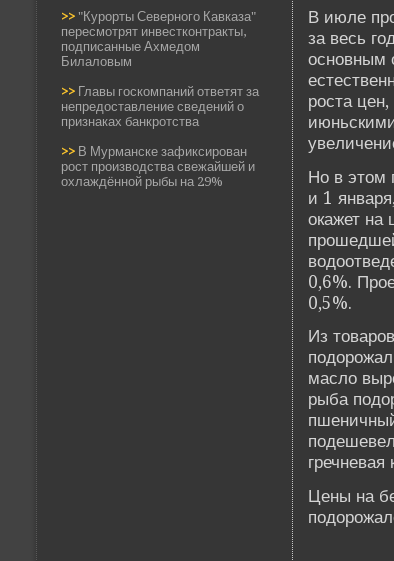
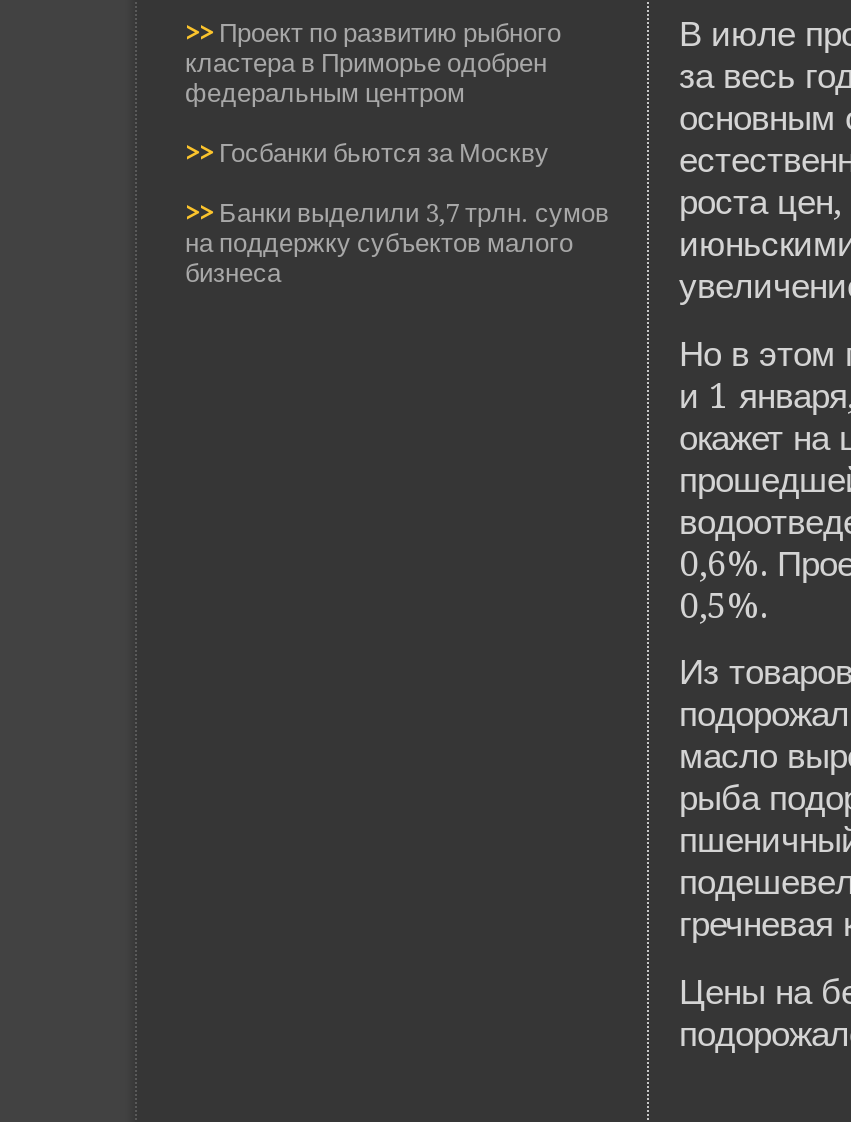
- >> "Курорты Северного Кавказа"
- пересмотрят инвестконтракты,
- подписанные Ахмедом
- Билаловым
+ >> Проект по развитию рыбного
+ кластера в Приморье одобрен
+ федеральным центром

- >> Главы госкомпаний ответят за
- непредоставление сведений о
- признаках банкротства
+ >> Госбанки бьются за Москву

- >> В Мурманске зафиксирован
- рост производства свежайшей и
- охлаждённой рыбы на 29%
+ >> Банки выделили 3,7 трлн. сумов
+ на поддержку субъектов малого
+ бизнеса
